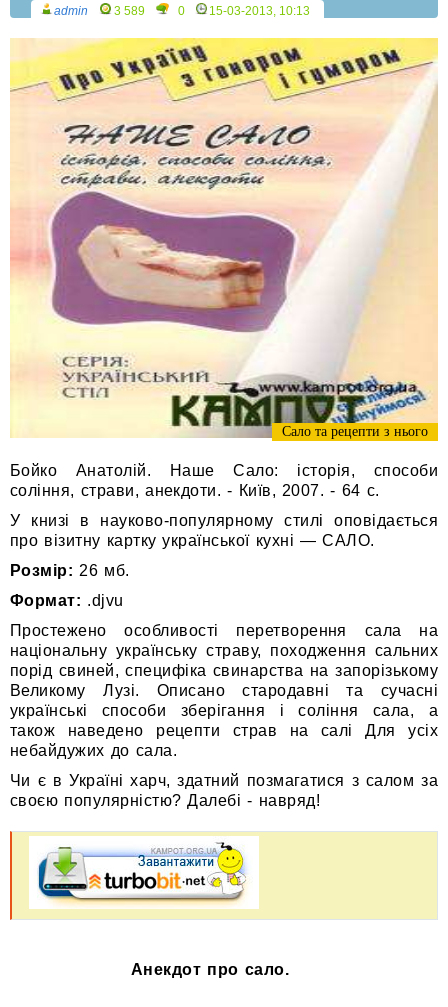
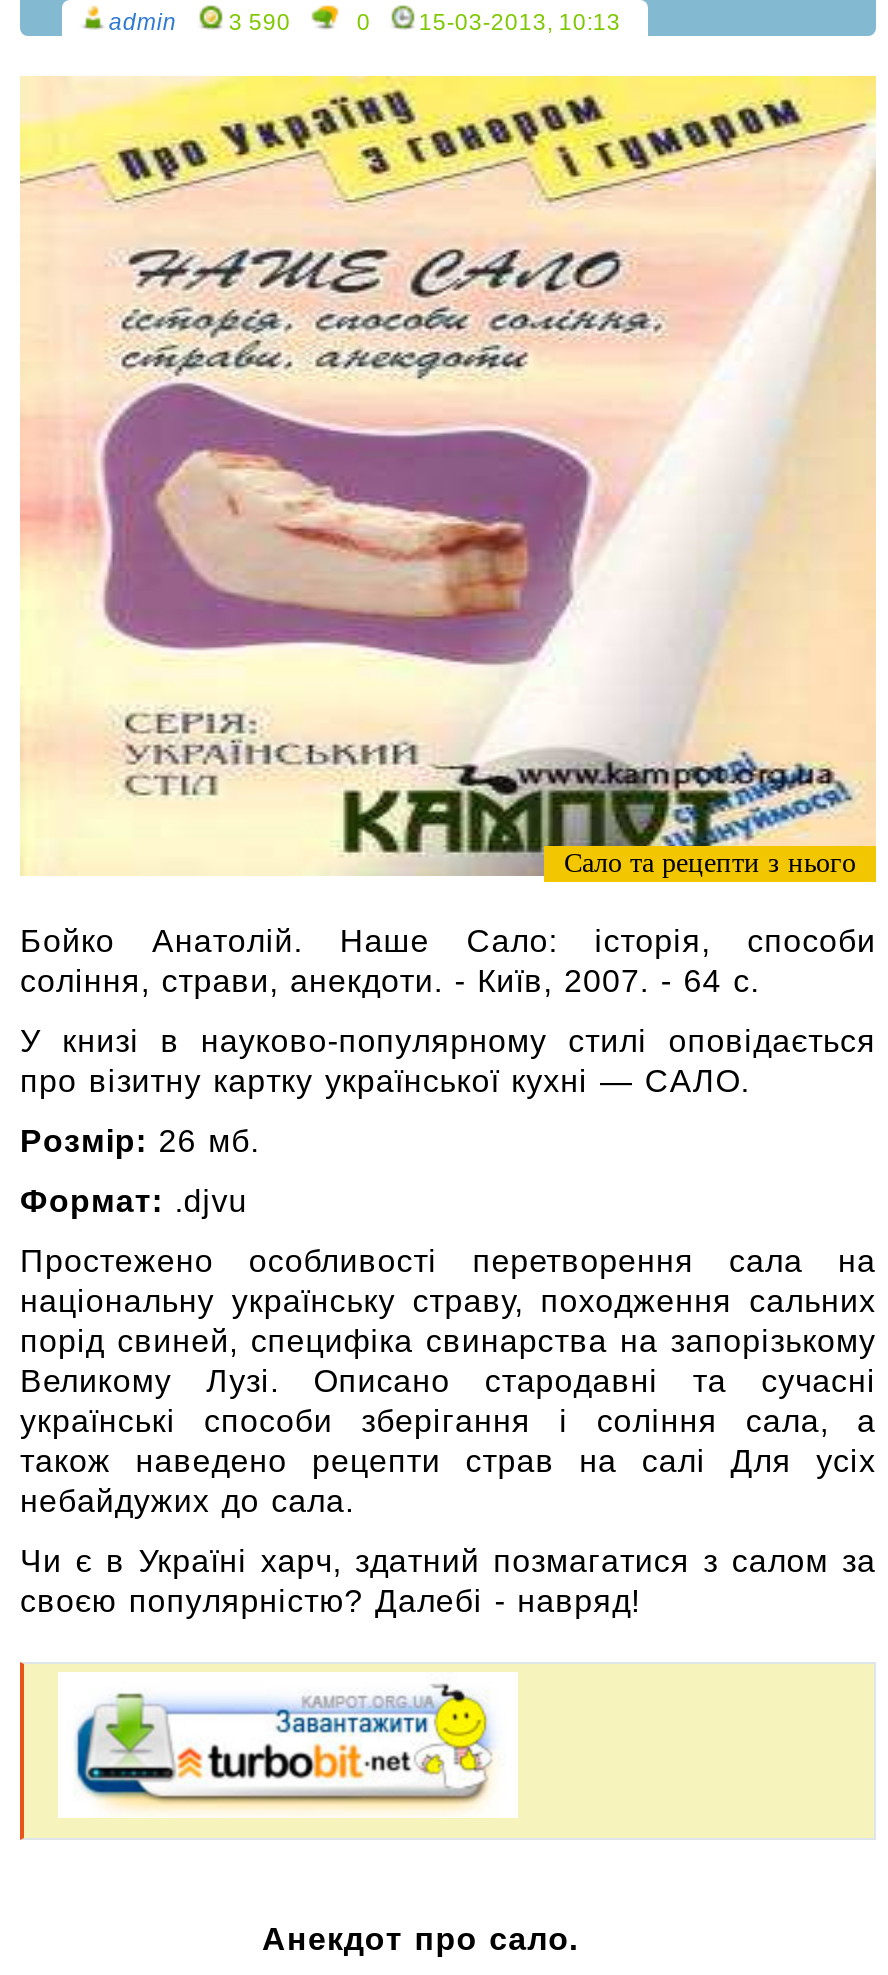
- admin 3 589 0 15-03-2013, 10:13
+ admin 3 590 0 15-03-2013, 10:13
